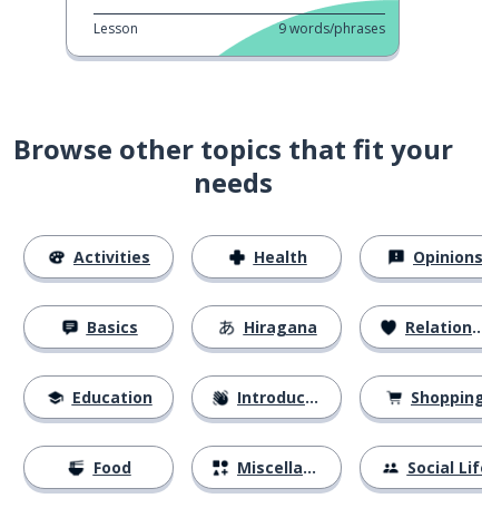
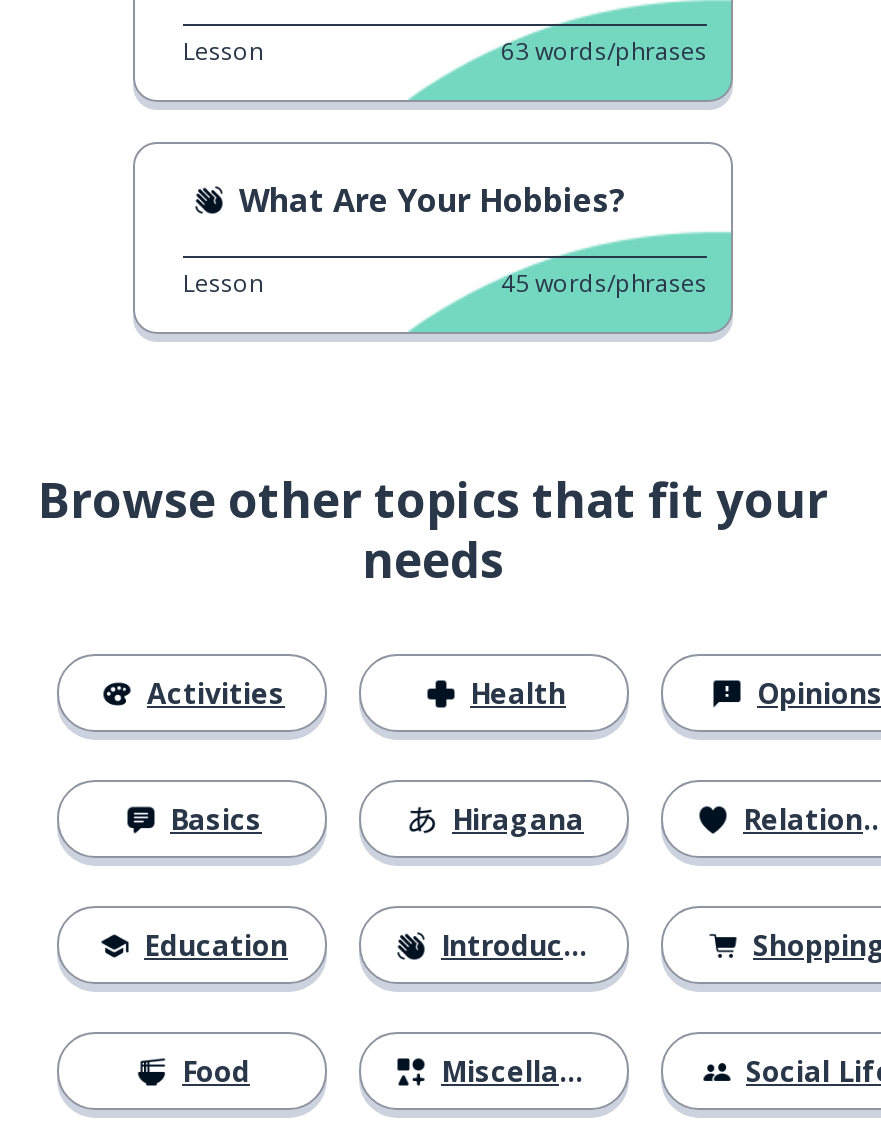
- 9 words/phrases
+ 63 words/phrases
+ What Are Your Hobbies?
+ Lesson
+ 45 words/phrases
